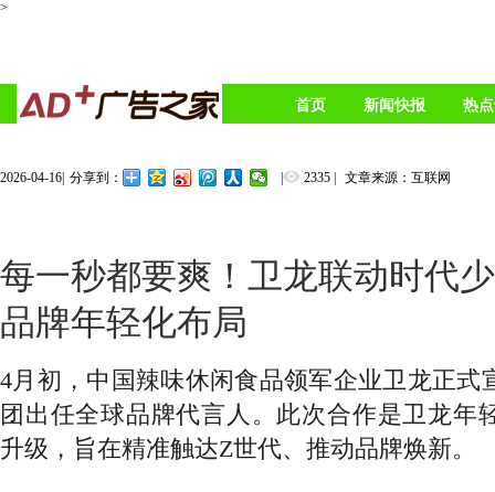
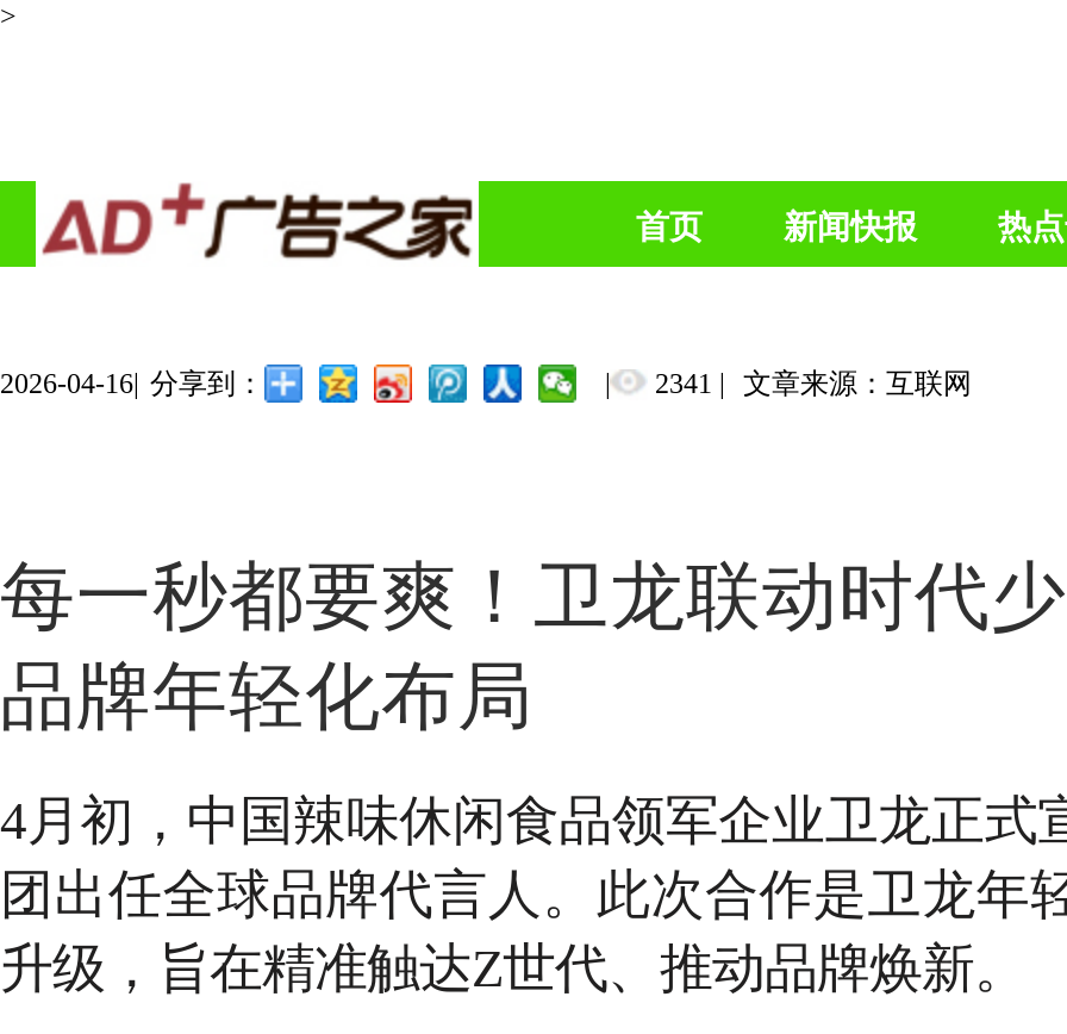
- 2335 文章来源：互联网
+ 2341 文章来源：互联网
